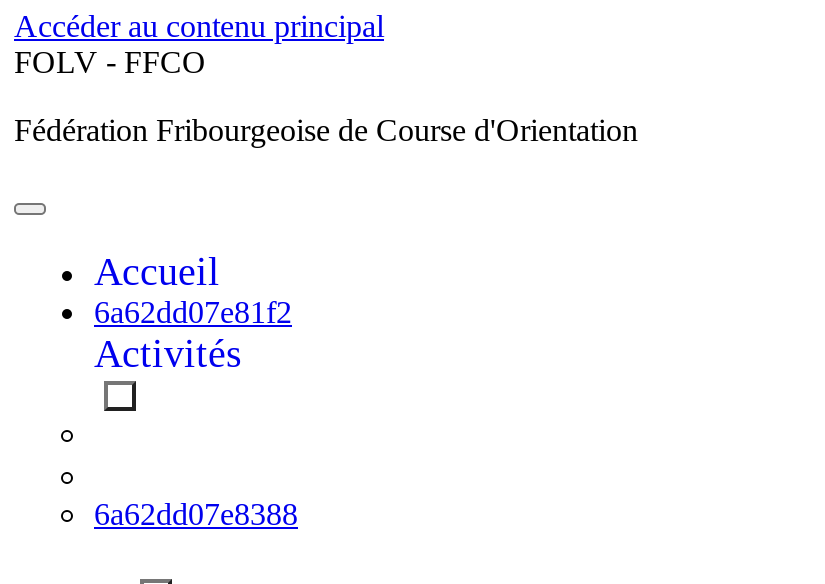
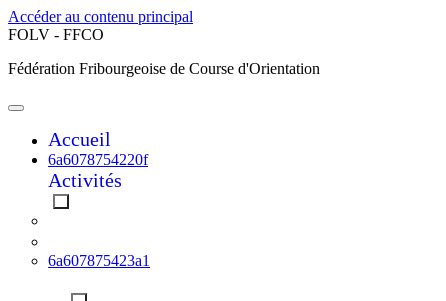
- 6a62dd07e81f2
+ 6a6078754220f

- 6a62dd07e8388
+ 6a607875423a1
